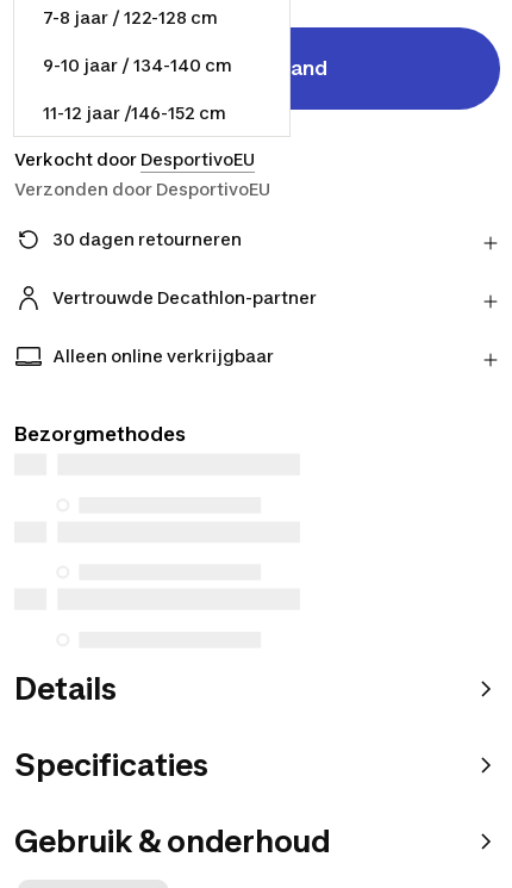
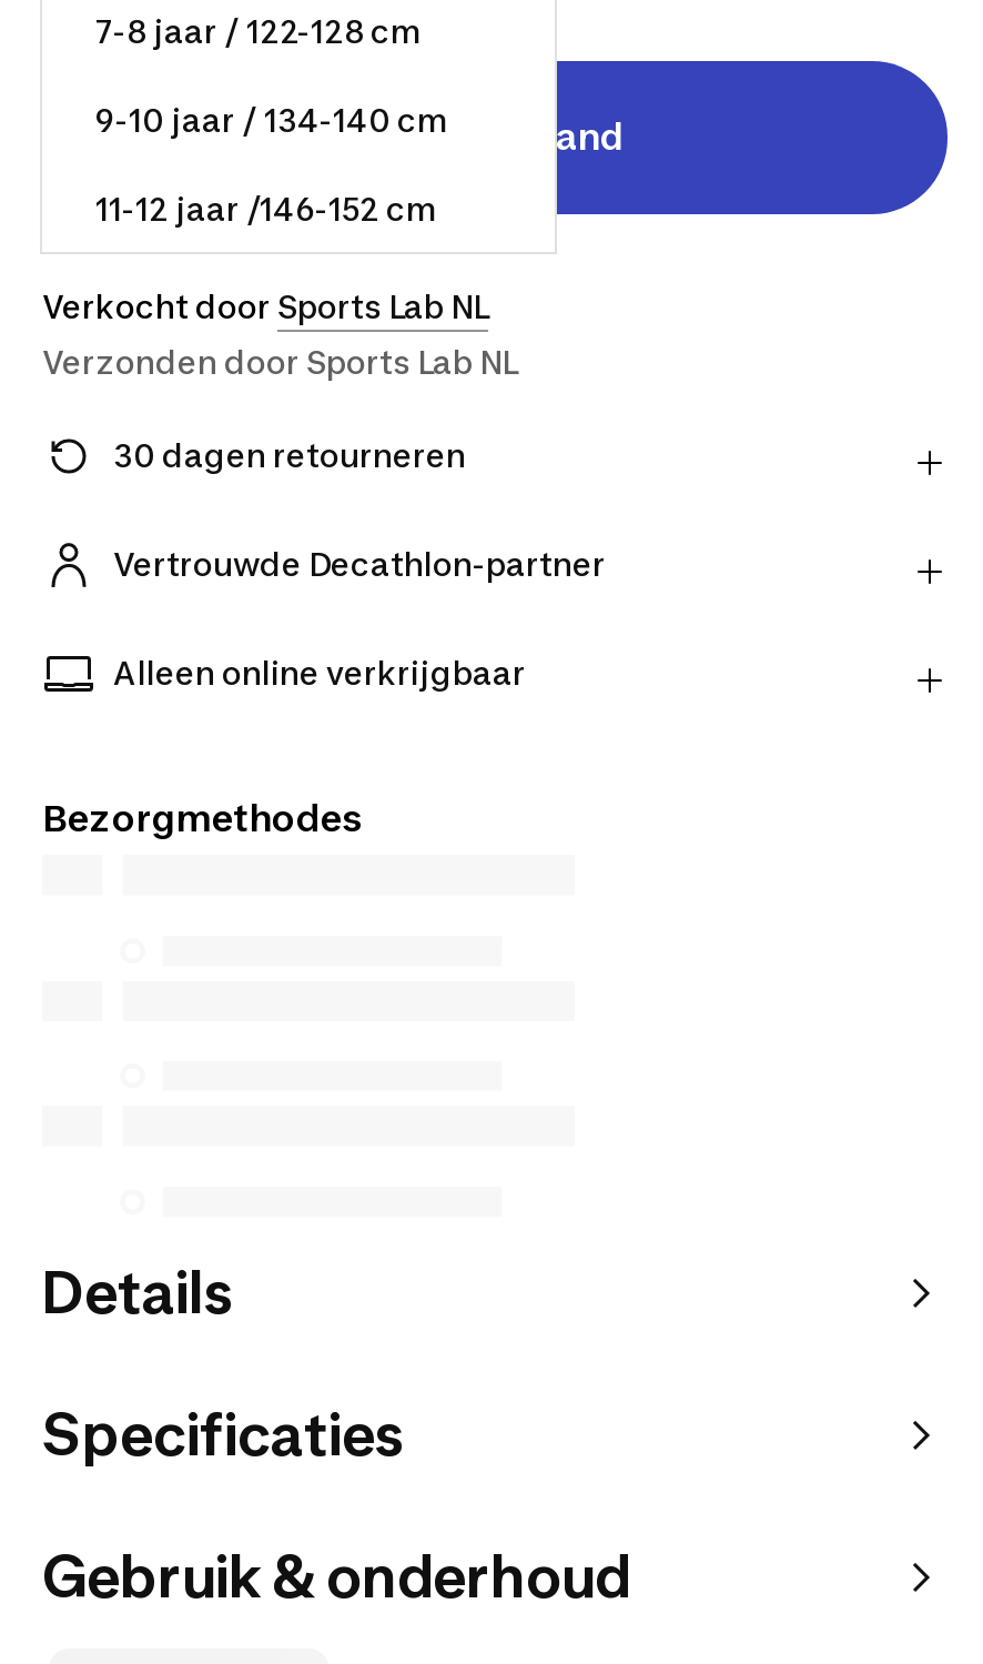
- Verkocht door DesportivoEU
+ Verkocht door Sports Lab NL

- Verzonden door DesportivoEU
+ Verzonden door Sports Lab NL
